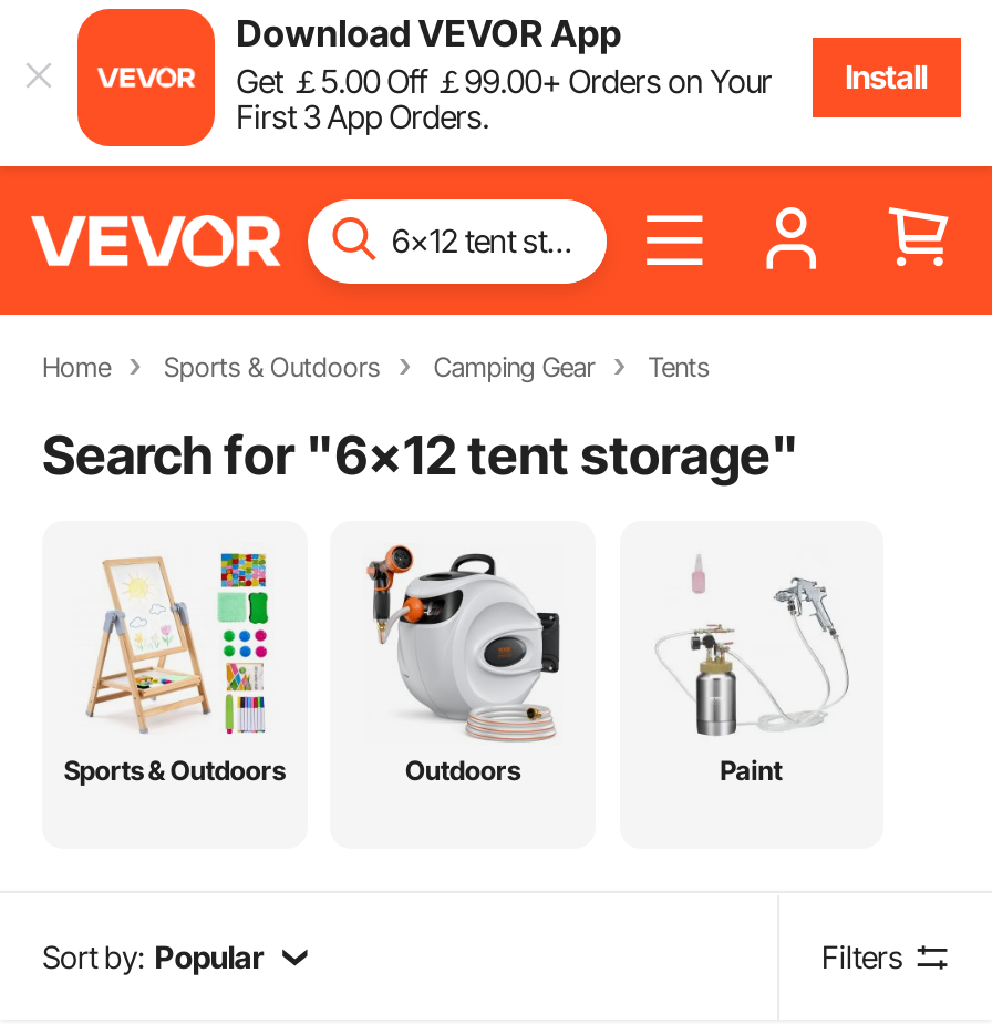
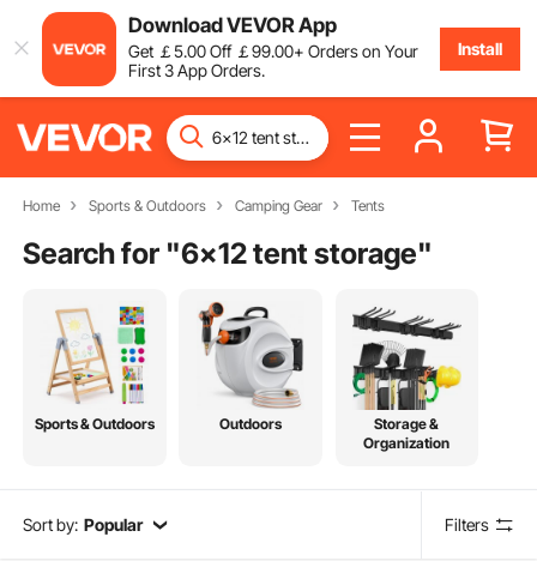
- [image]
- Paint
+ [image]
+ Storage &
+ Organization
